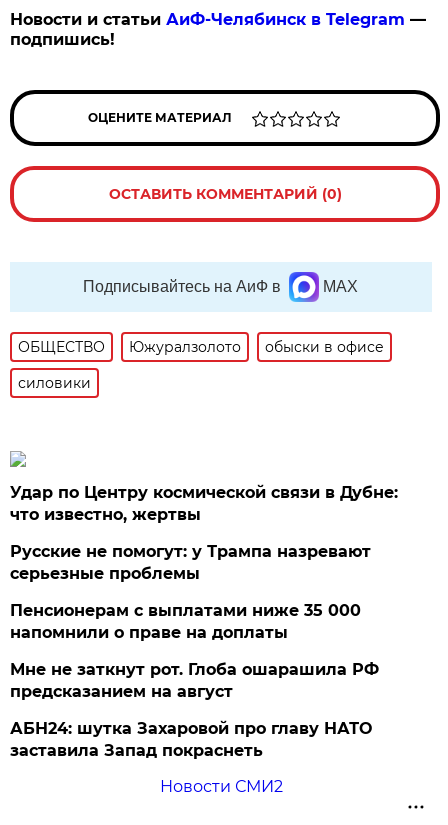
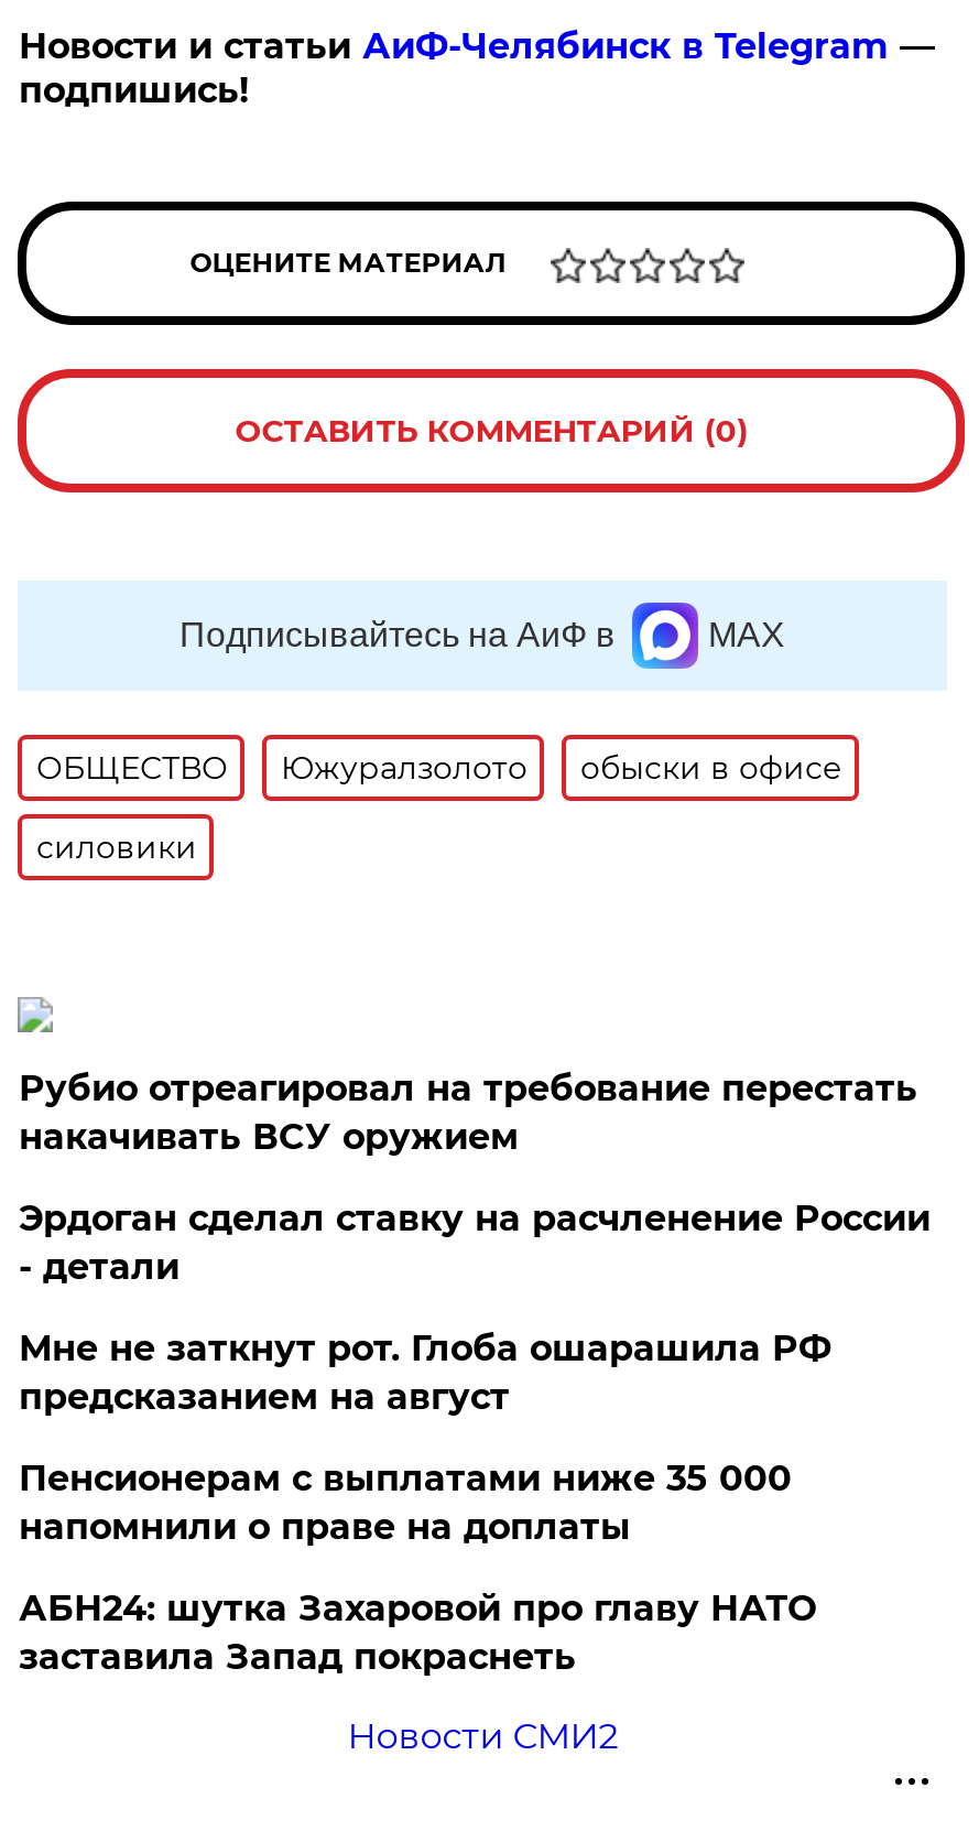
- Удар по Центру космической связи в Дубне:
- что известно, жертвы
- Русские не помогут: у Трампа назревают
- серьезные проблемы
+ Рубио отреагировал на требование перестать
+ накачивать ВСУ оружием
+ Эрдоган сделал ставку на расчленение России
+ - детали

moved down: Пенсионерам с выплатами ниже 35 000 | напомнили о праве на доплаты

moved up: Мне не заткнут рот. Глоба ошарашила РФ | предсказанием на август
